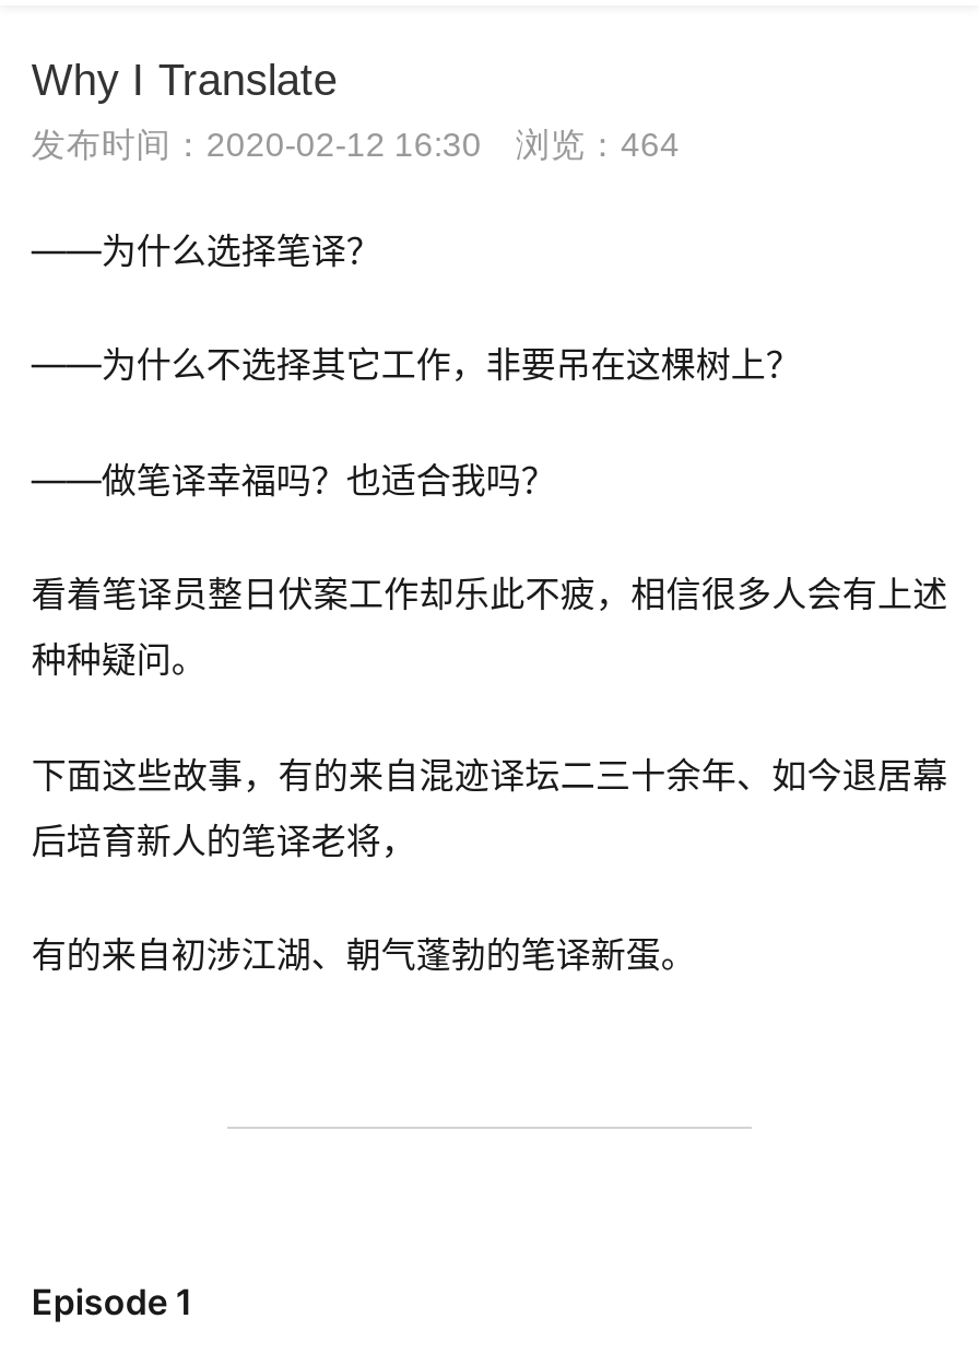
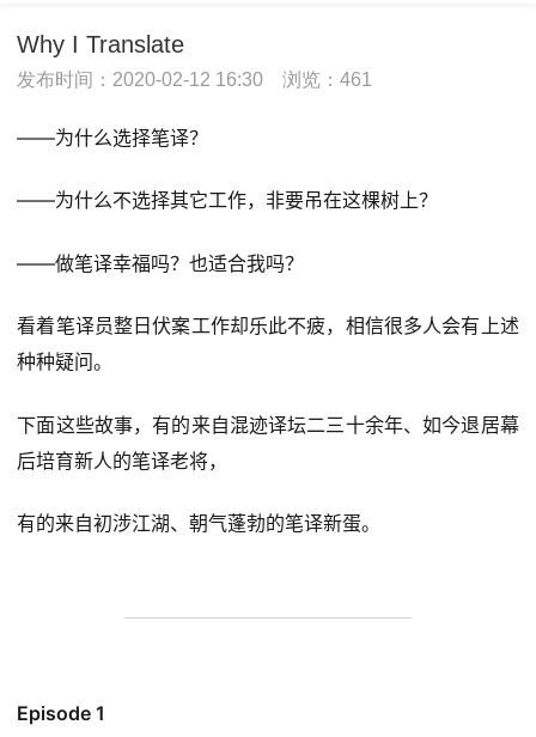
- 发布时间：2020-02-12 16:30 浏览：464
+ 发布时间：2020-02-12 16:30 浏览：461
